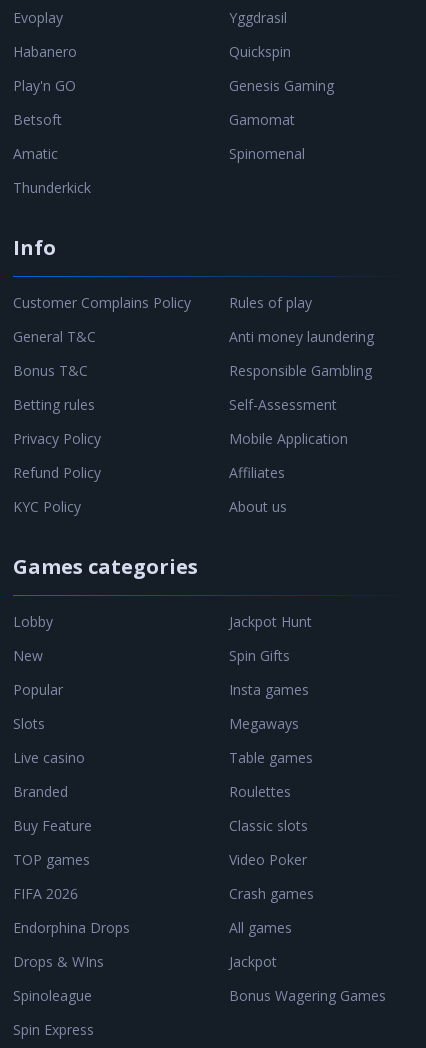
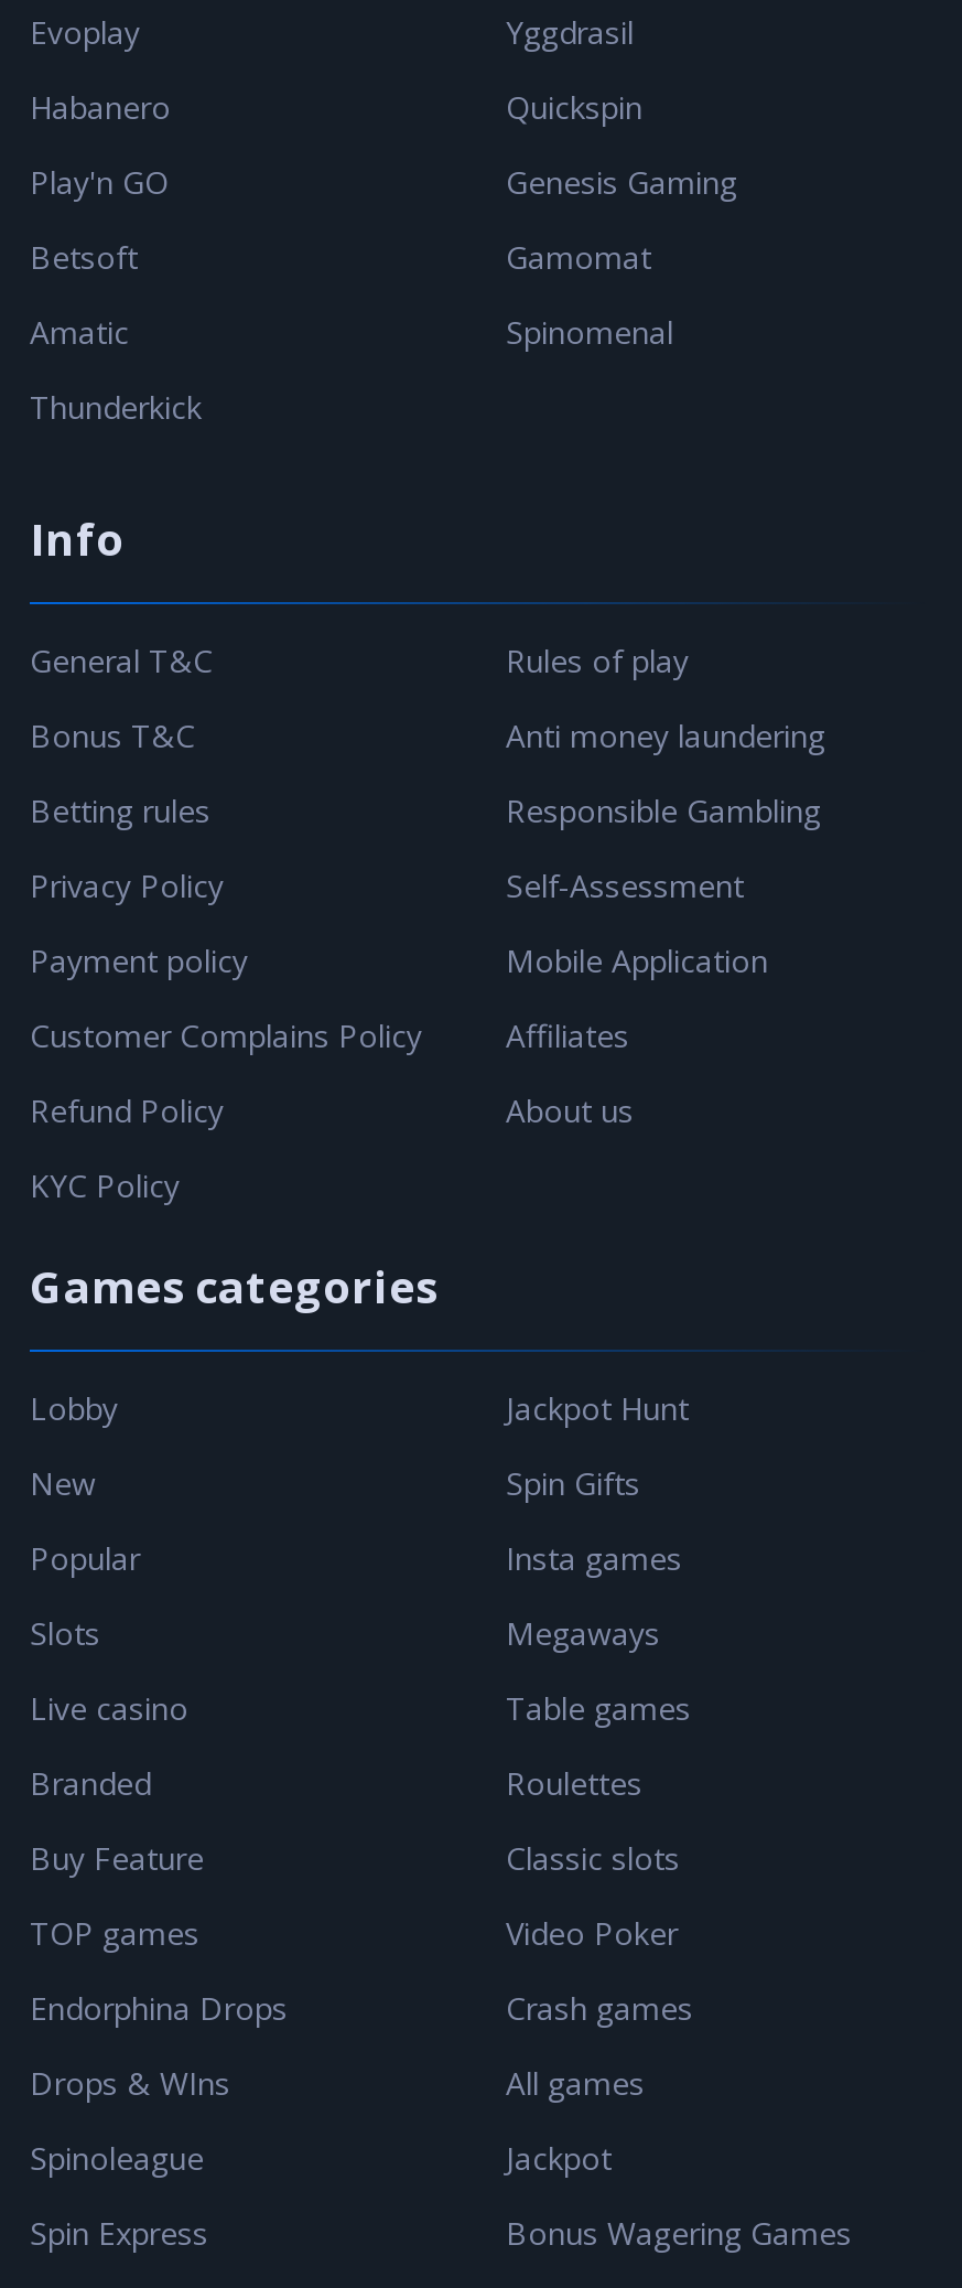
moved down: Customer Complains Policy

moved up: General T&C | Bonus T&C | Betting rules | Privacy Policy

+ Payment policy

moved down: Refund Policy | KYC Policy

moved down: Games categories | Lobby | New | ... | Buy Feature | TOP games

moved down: Jackpot Hunt | Spin Gifts | Insta games | ... | Jackpot | Bonus Wagering Games

- FIFA 2026
